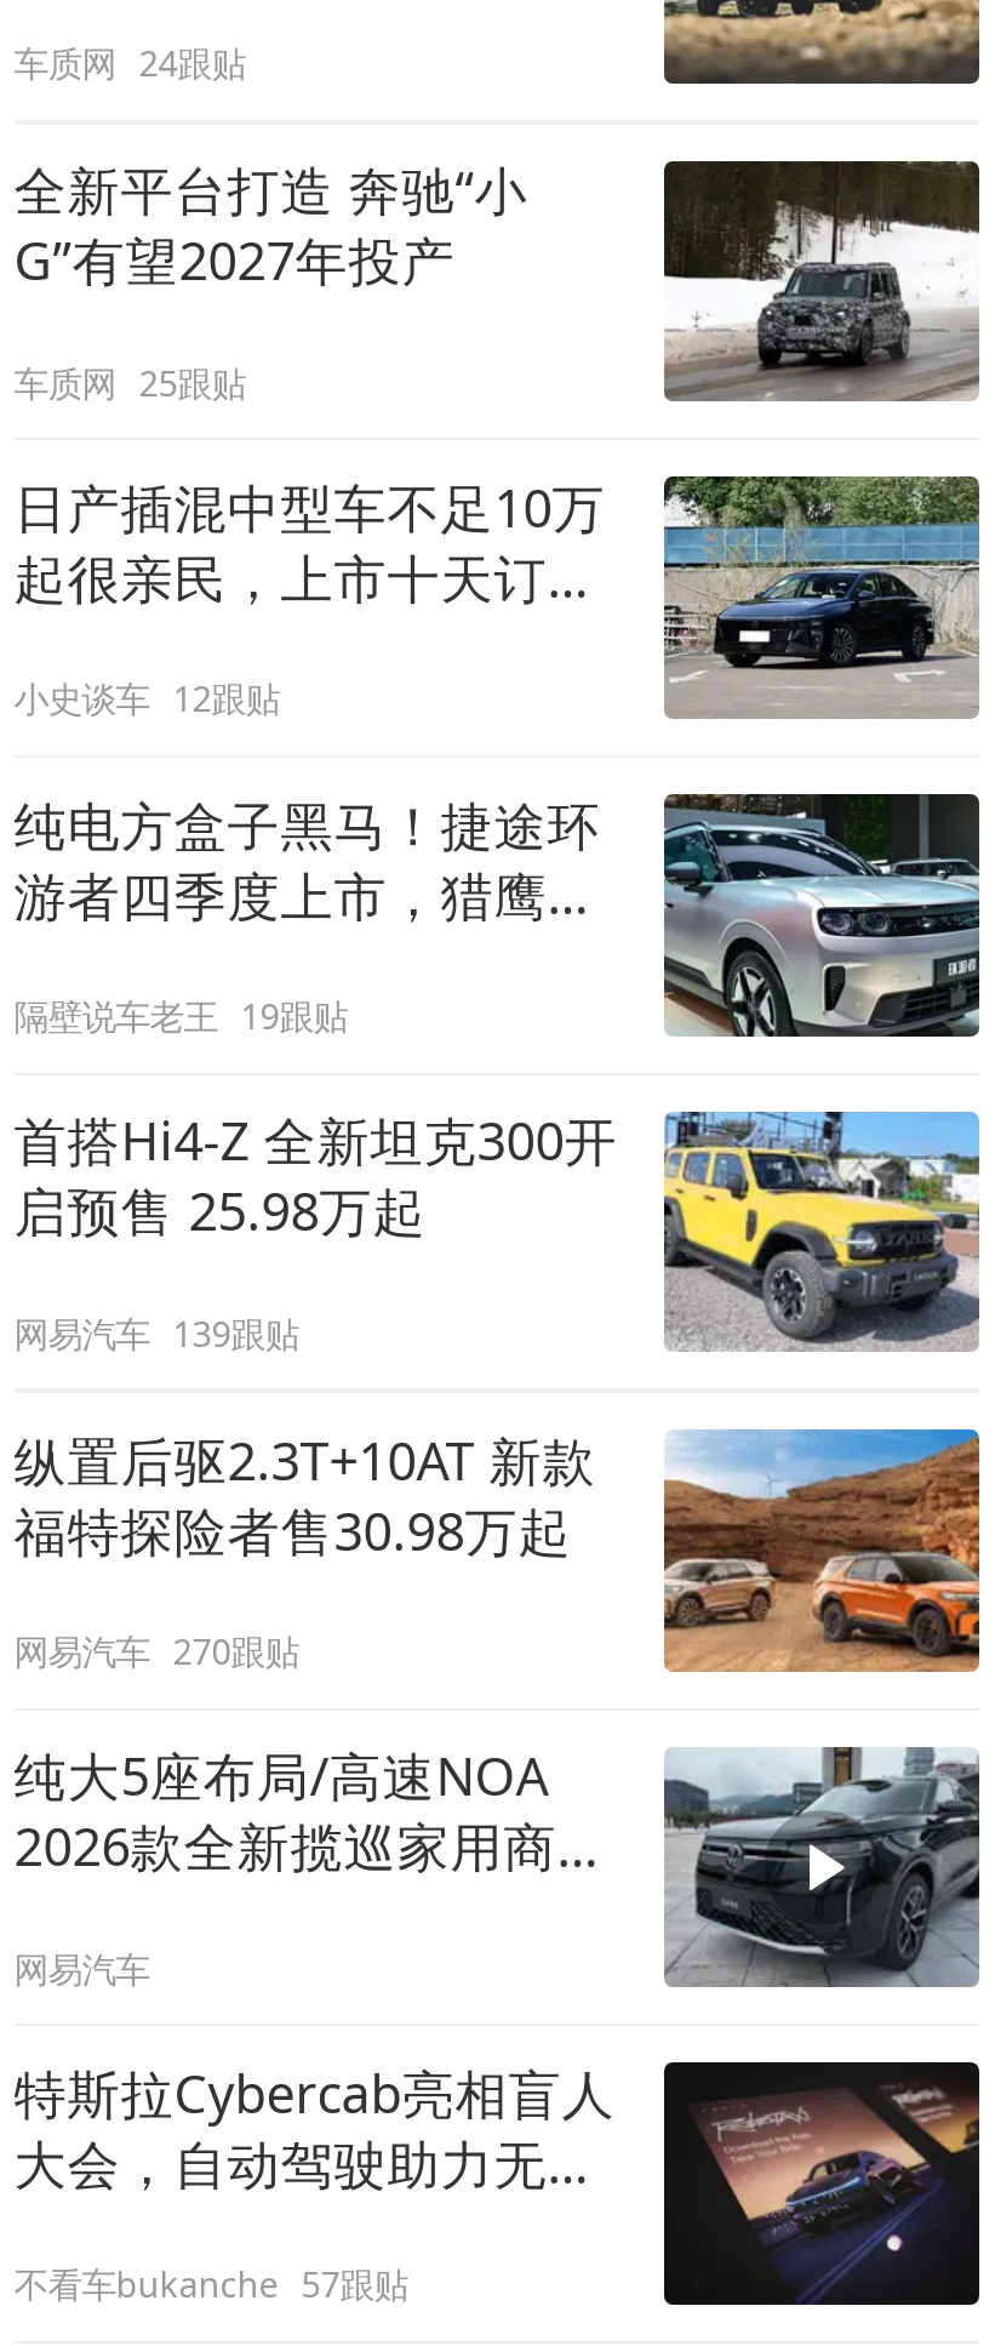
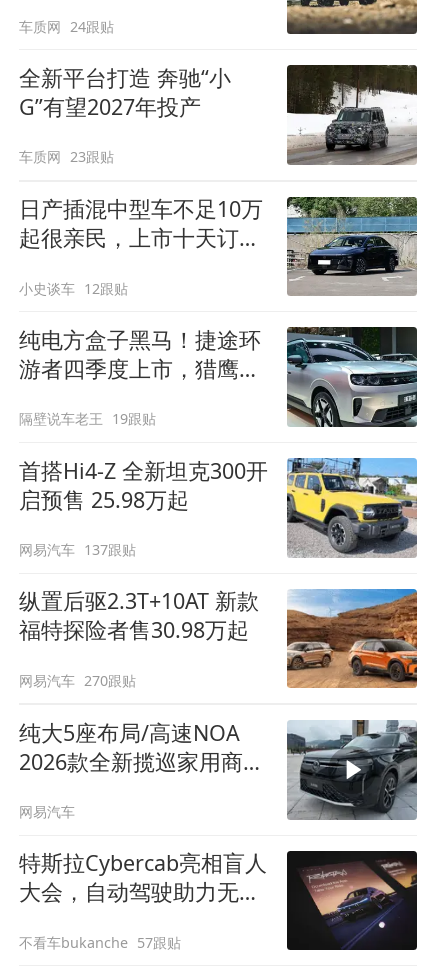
- 车质网 25跟贴
+ 车质网 23跟贴

- 网易汽车 139跟贴
+ 网易汽车 137跟贴
